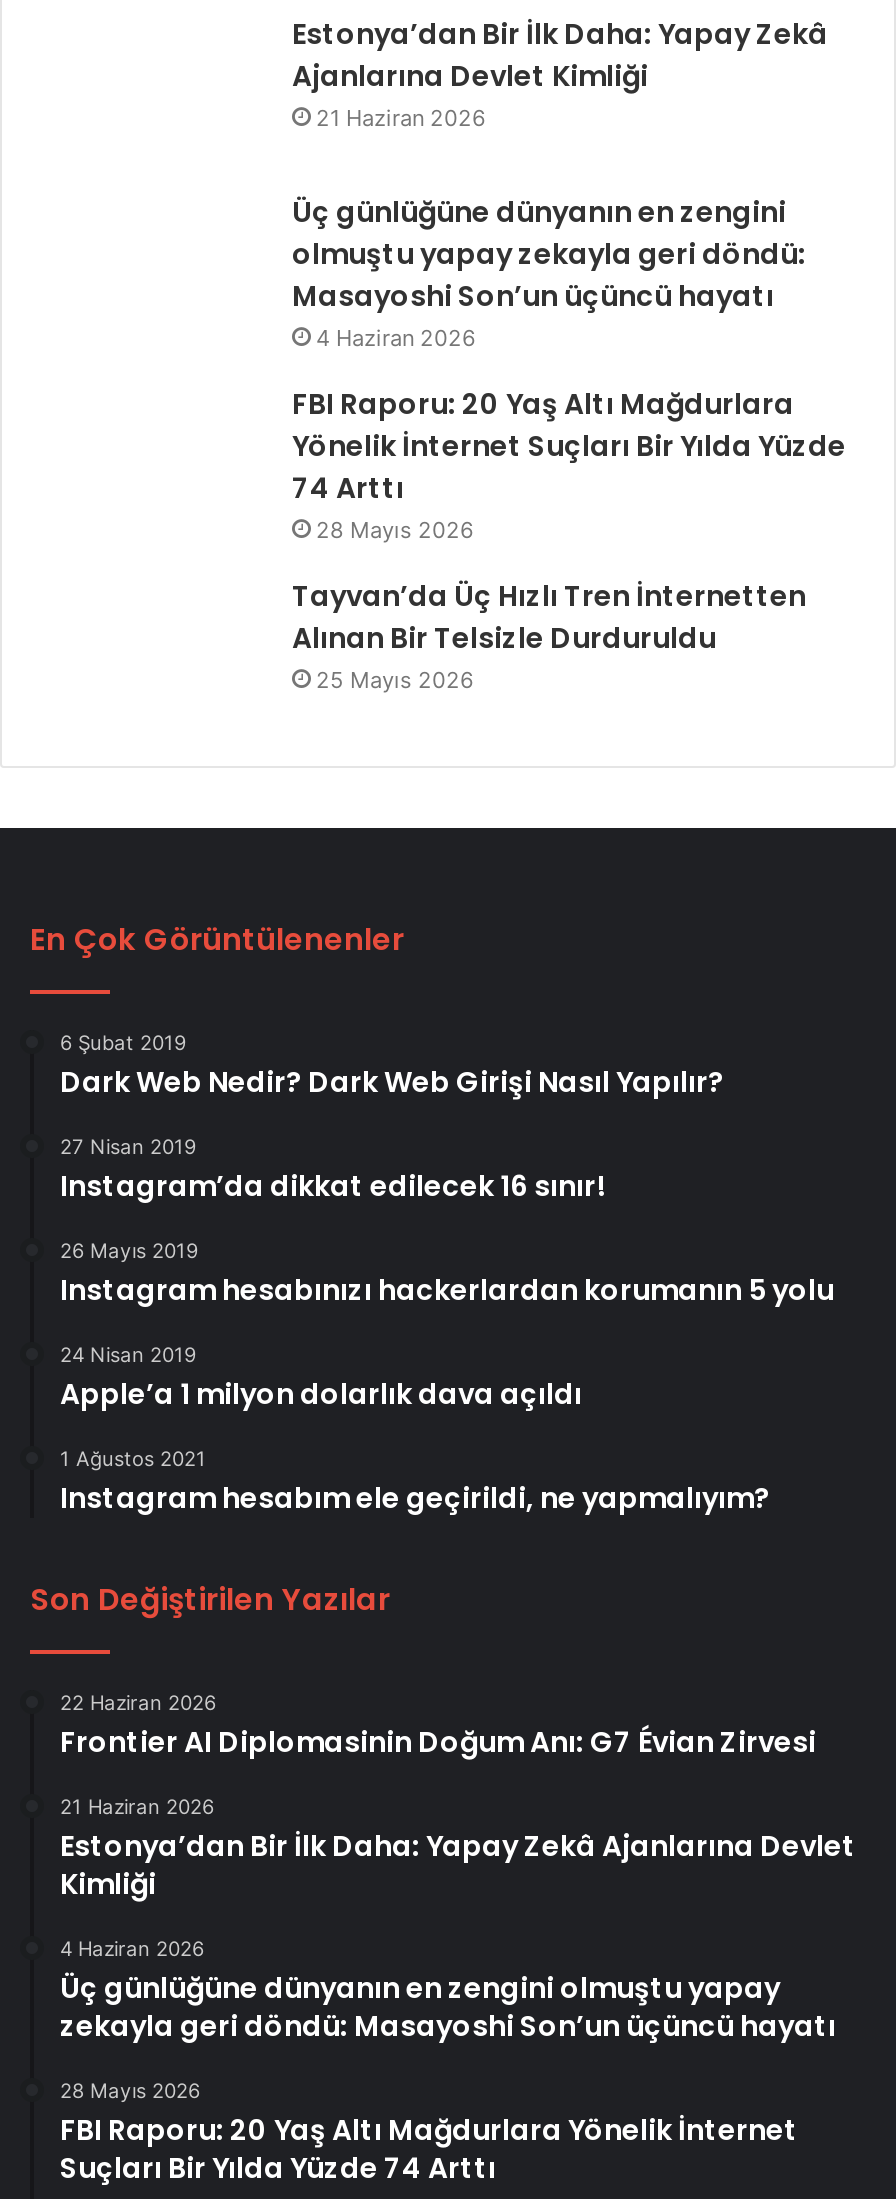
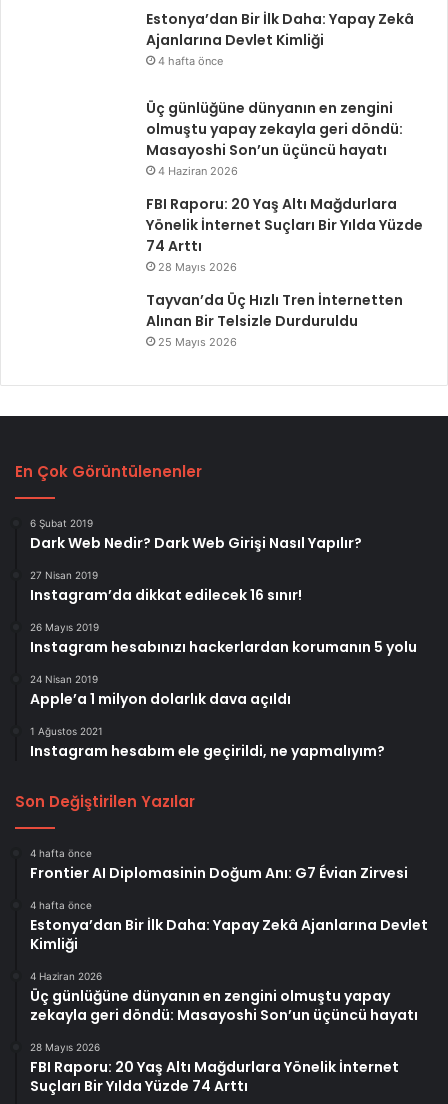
- 21 Haziran 2026
+ 4 hafta önce

- 22 Haziran 2026
+ 4 hafta önce

- 21 Haziran 2026
+ 4 hafta önce
